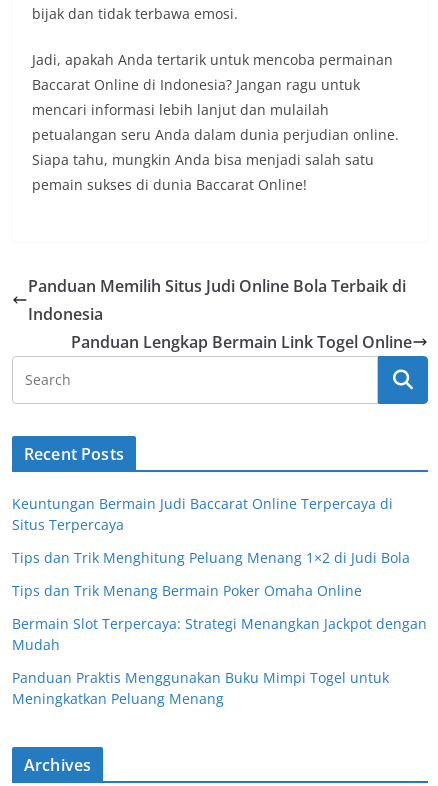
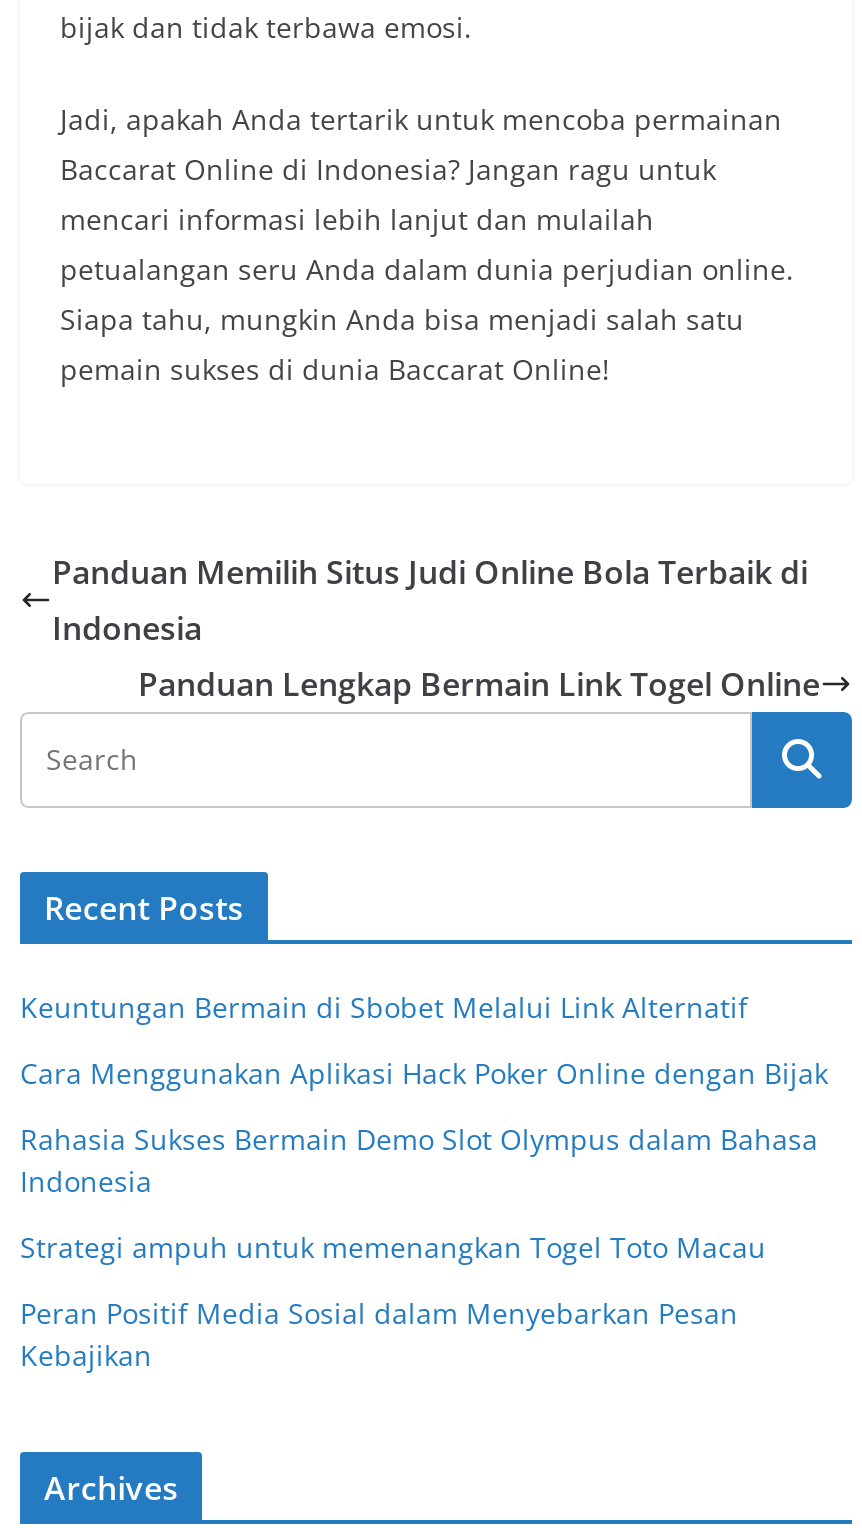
- Keuntungan Bermain Judi Baccarat Online Terpercaya di
- Situs Terpercaya
+ Keuntungan Bermain di Sbobet Melalui Link Alternatif

- Tips dan Trik Menghitung Peluang Menang 1×2 di Judi Bola
+ Cara Menggunakan Aplikasi Hack Poker Online dengan Bijak

- Tips dan Trik Menang Bermain Poker Omaha Online
+ Rahasia Sukses Bermain Demo Slot Olympus dalam Bahasa
+ Indonesia

- Bermain Slot Terpercaya: Strategi Menangkan Jackpot dengan
- Mudah
+ Strategi ampuh untuk memenangkan Togel Toto Macau

- Panduan Praktis Menggunakan Buku Mimpi Togel untuk
- Meningkatkan Peluang Menang
+ Peran Positif Media Sosial dalam Menyebarkan Pesan
+ Kebajikan
